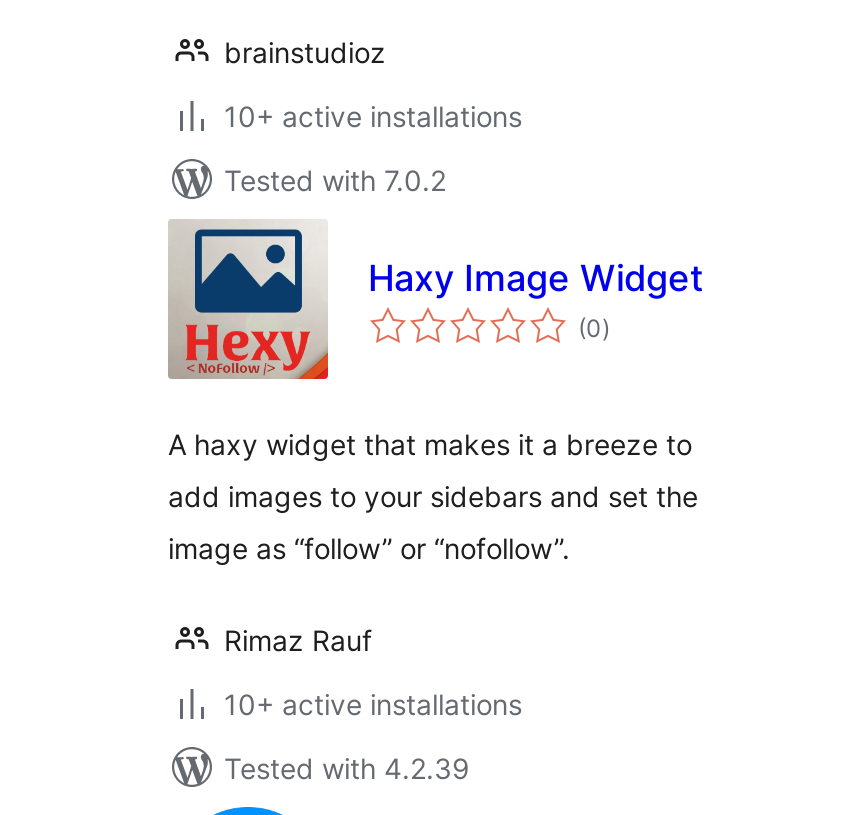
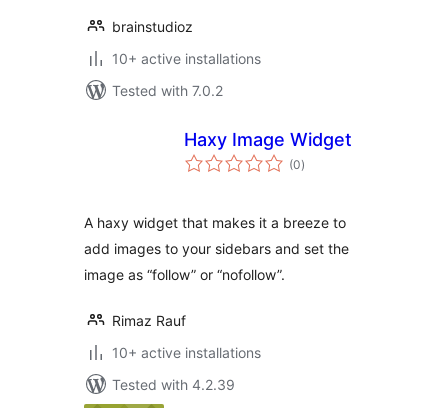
- [image]
